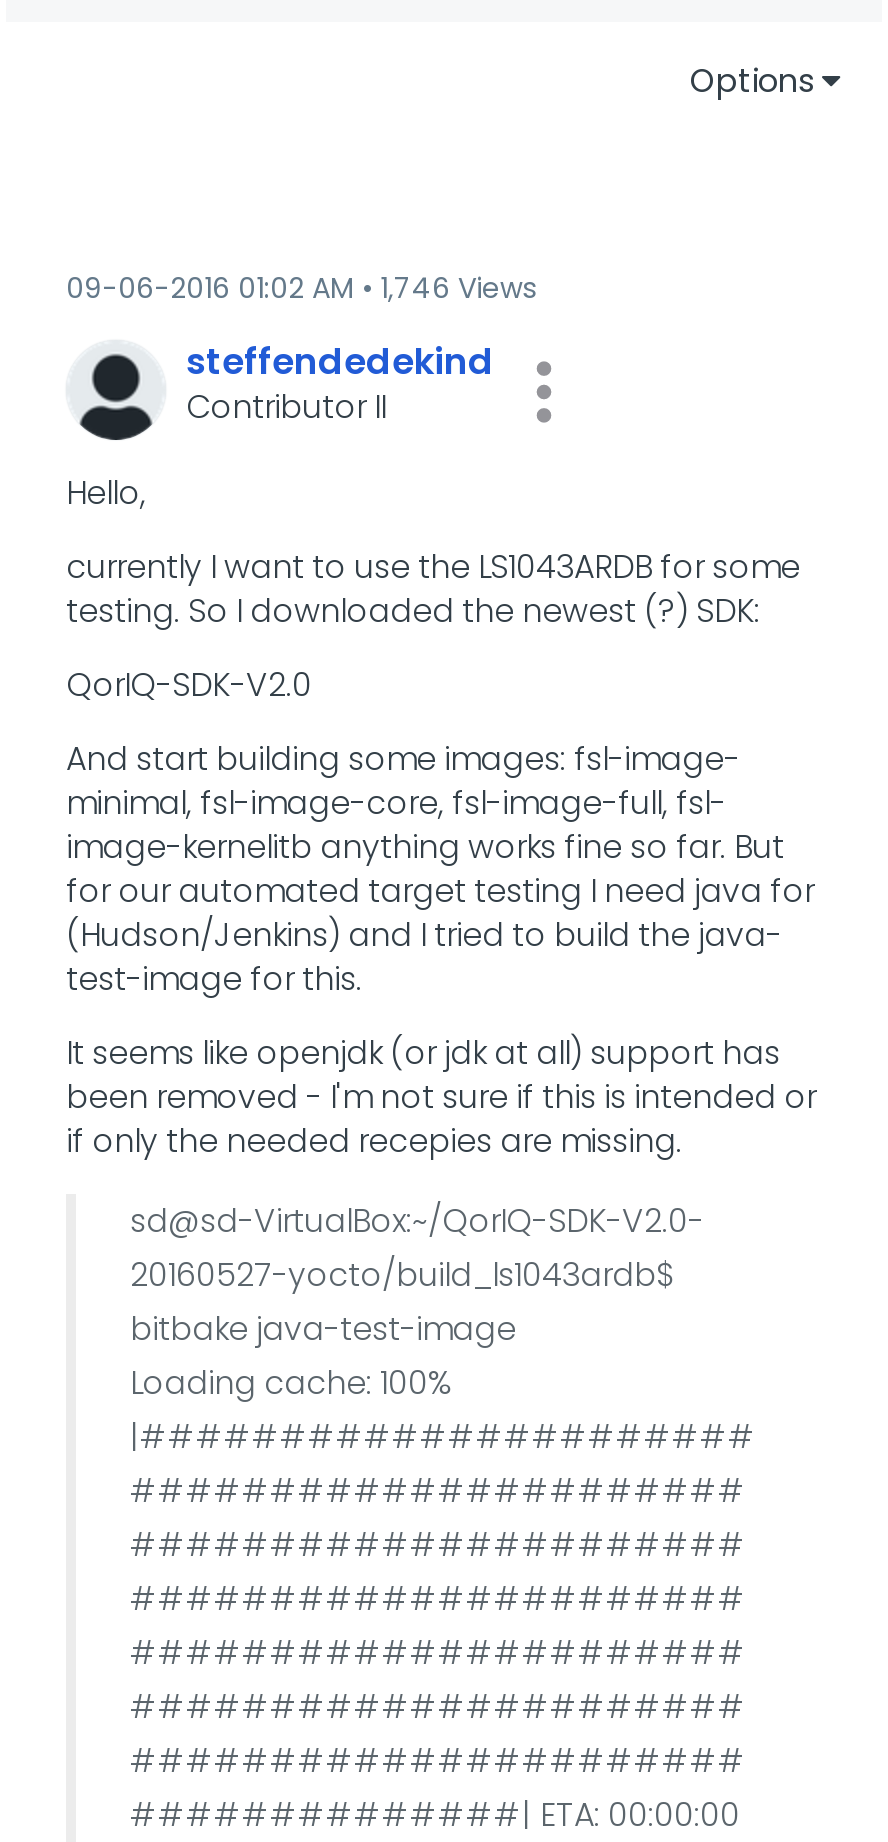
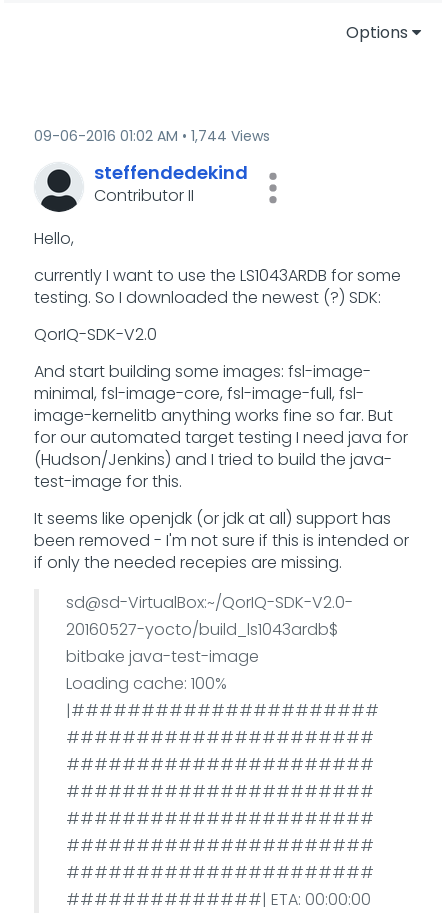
- 09-06-2016 01:02 AM 1,746 Views
+ 09-06-2016 01:02 AM 1,744 Views
